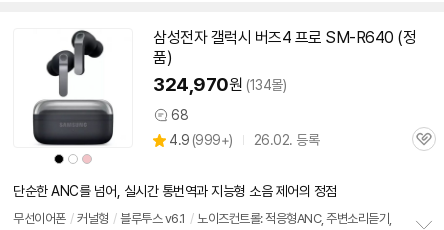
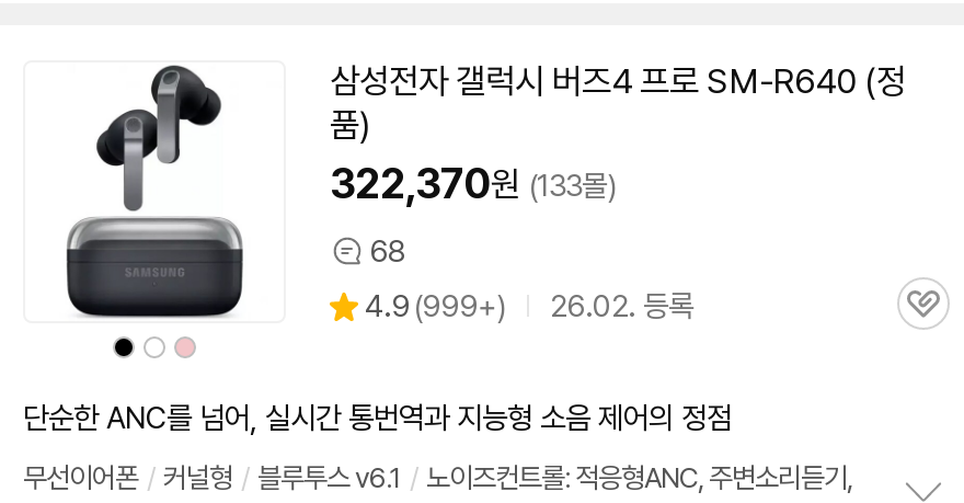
- 324,970원 (134몰)
+ 322,370원 (133몰)
